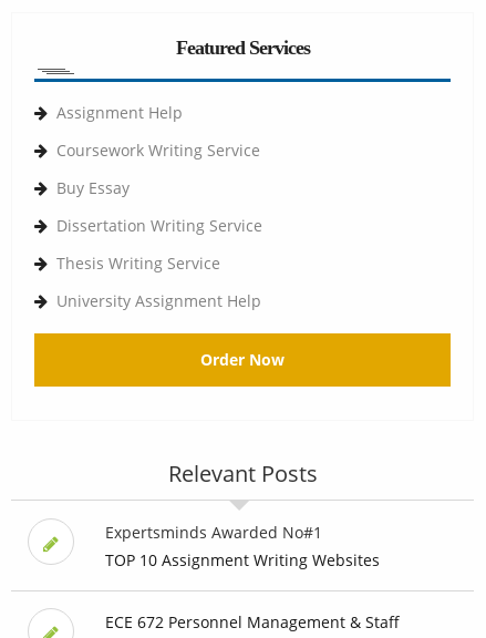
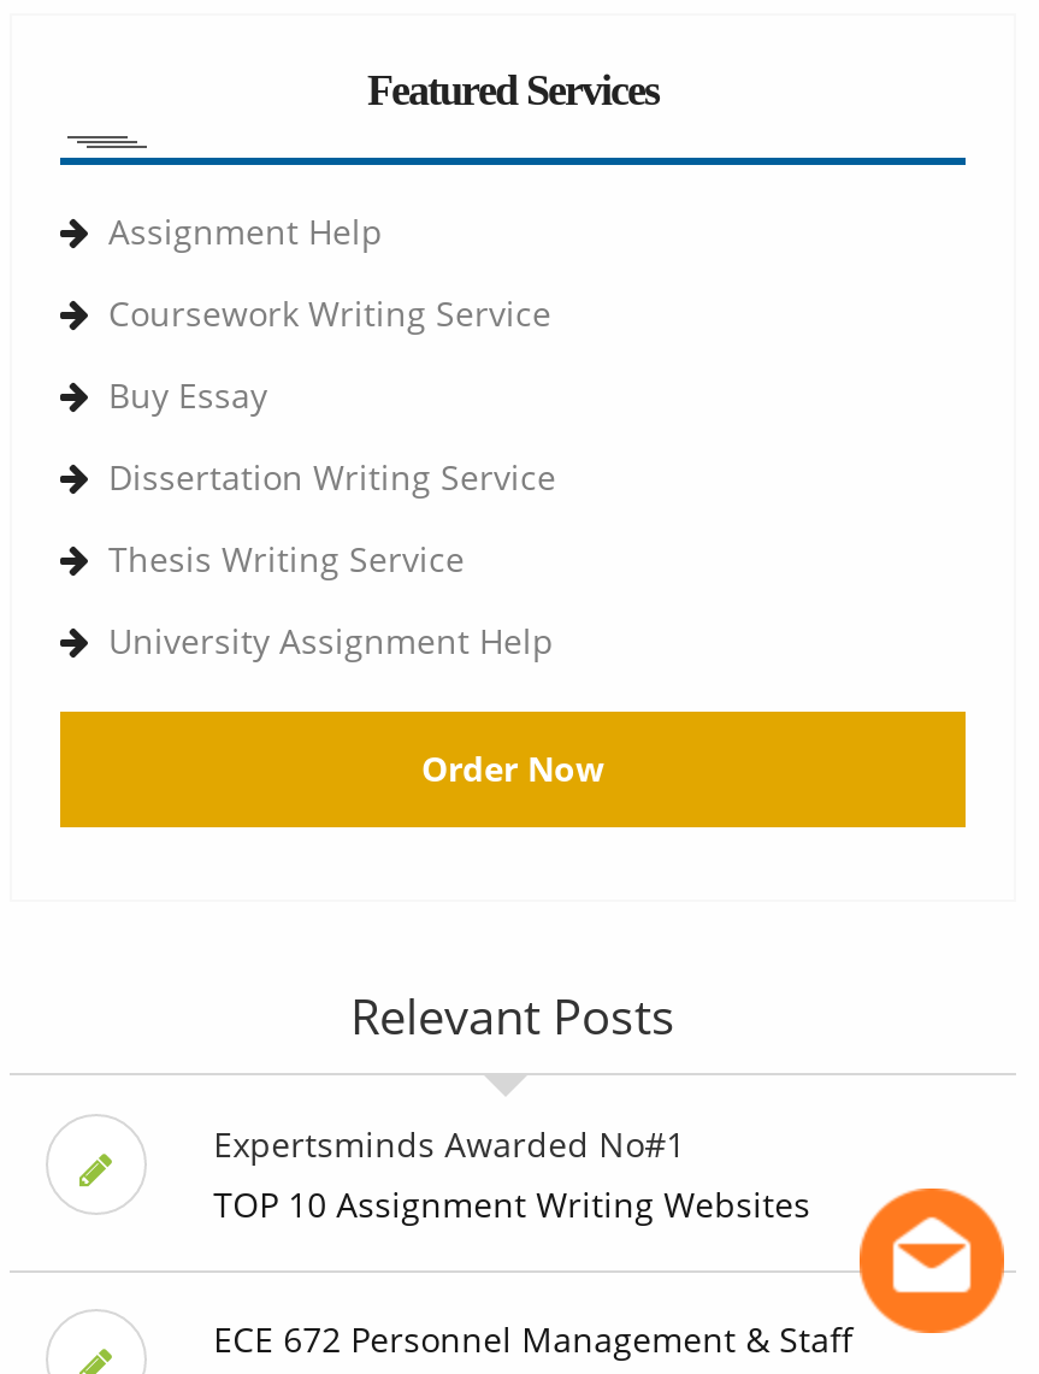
+ [image]
